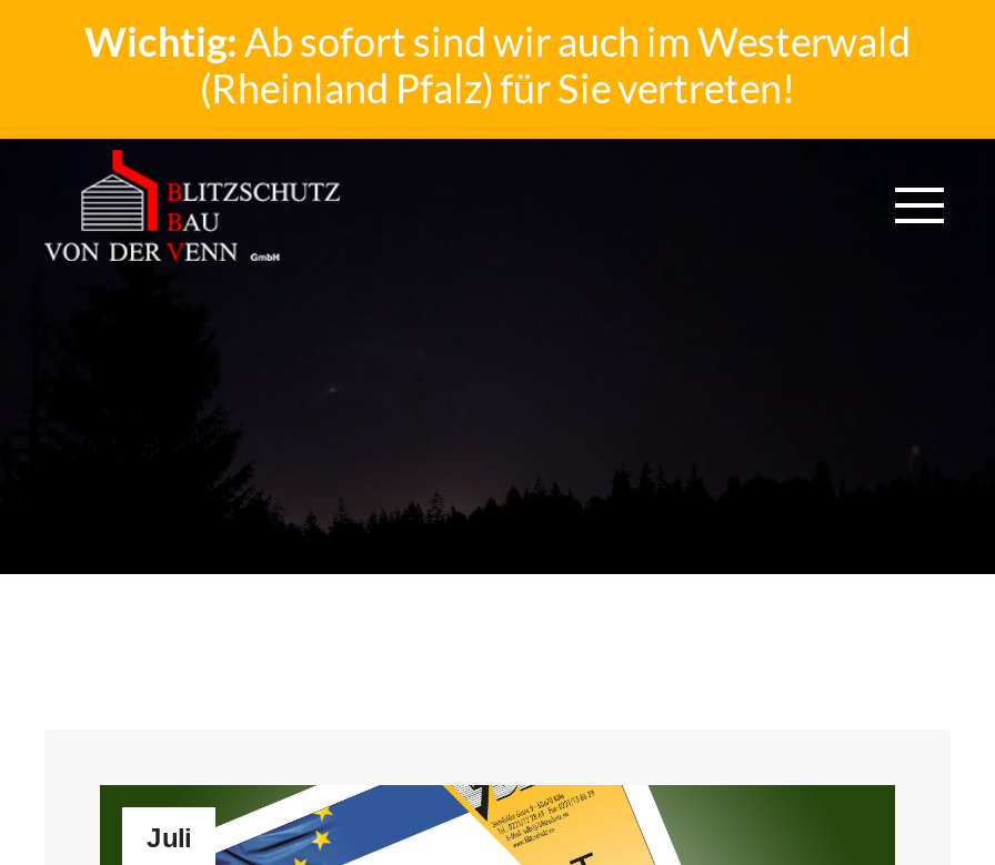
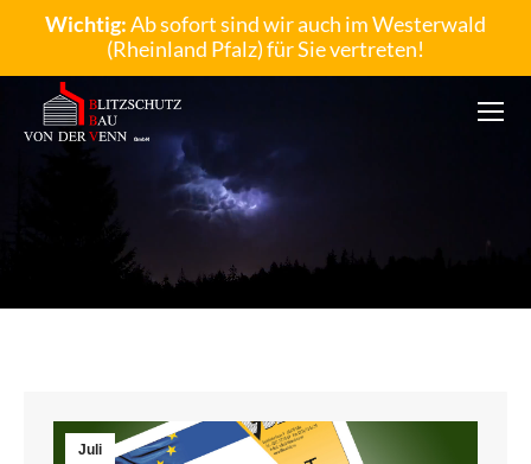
+ [image]
